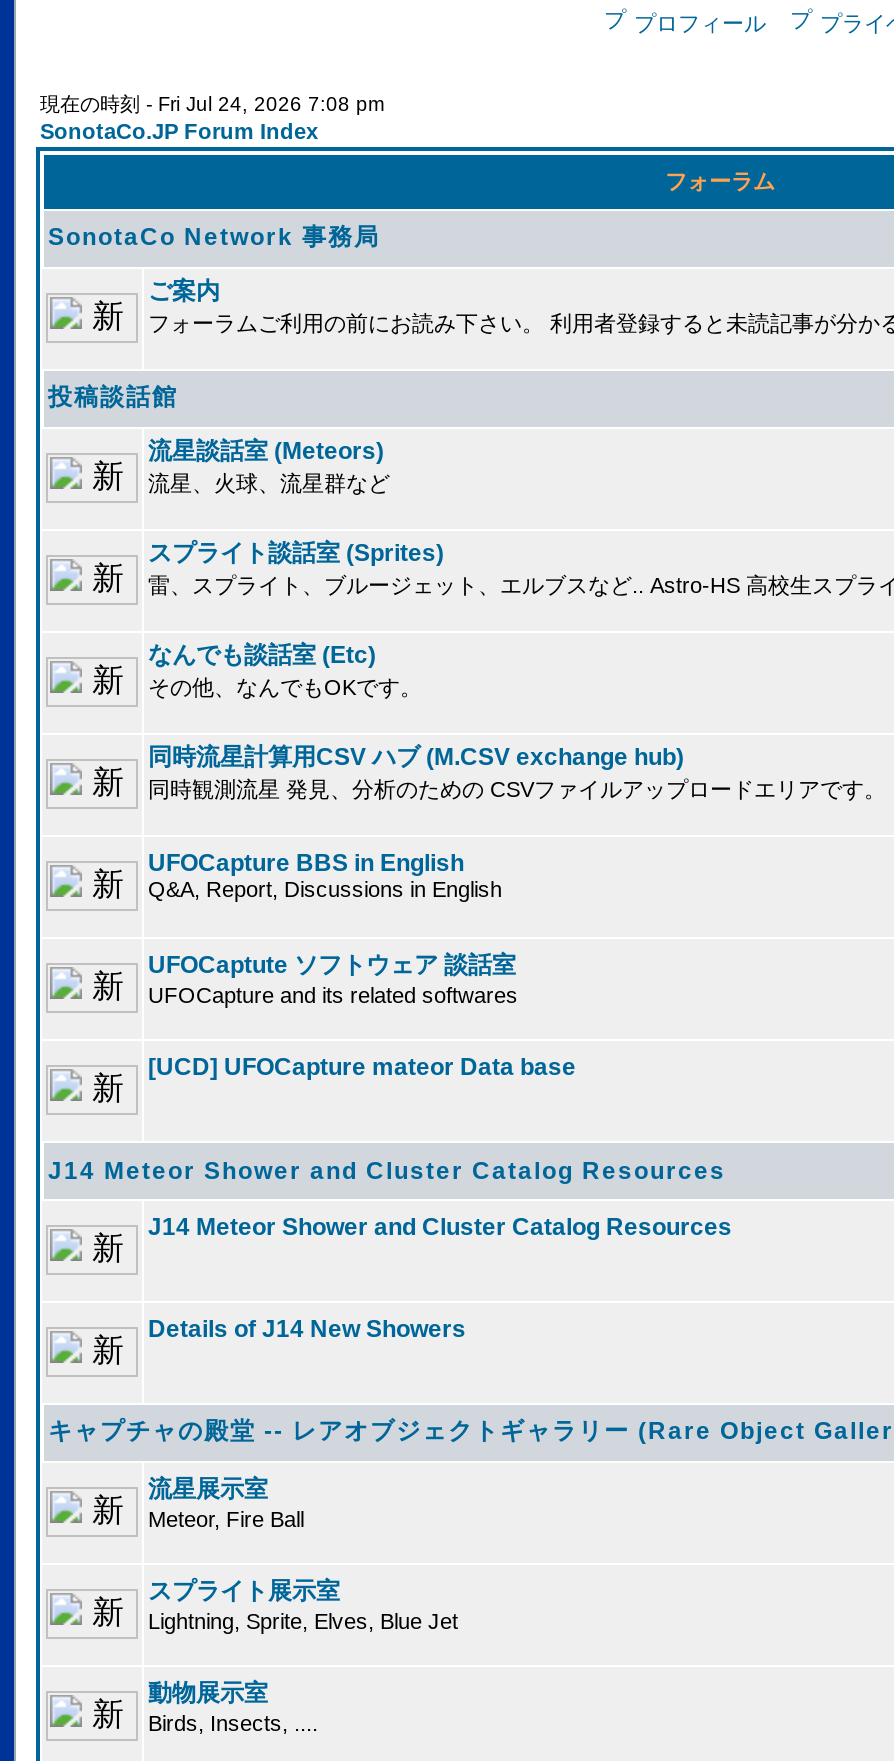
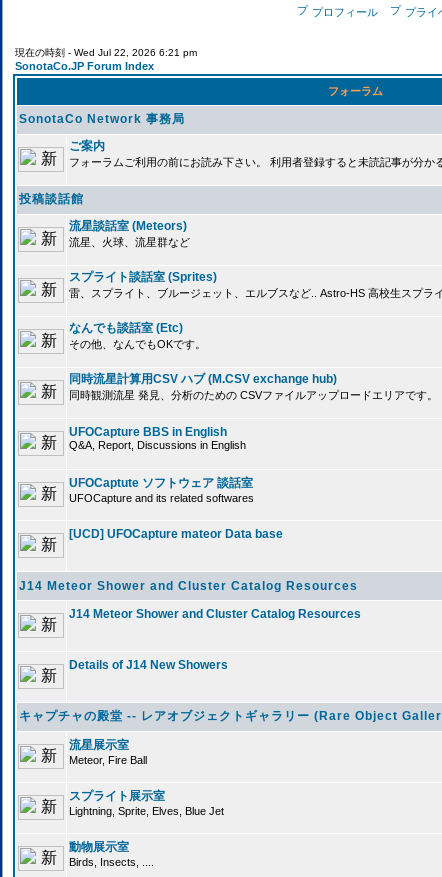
- 現在の時刻 - Fri Jul 24, 2026 7:08 pm
+ 現在の時刻 - Wed Jul 22, 2026 6:21 pm
